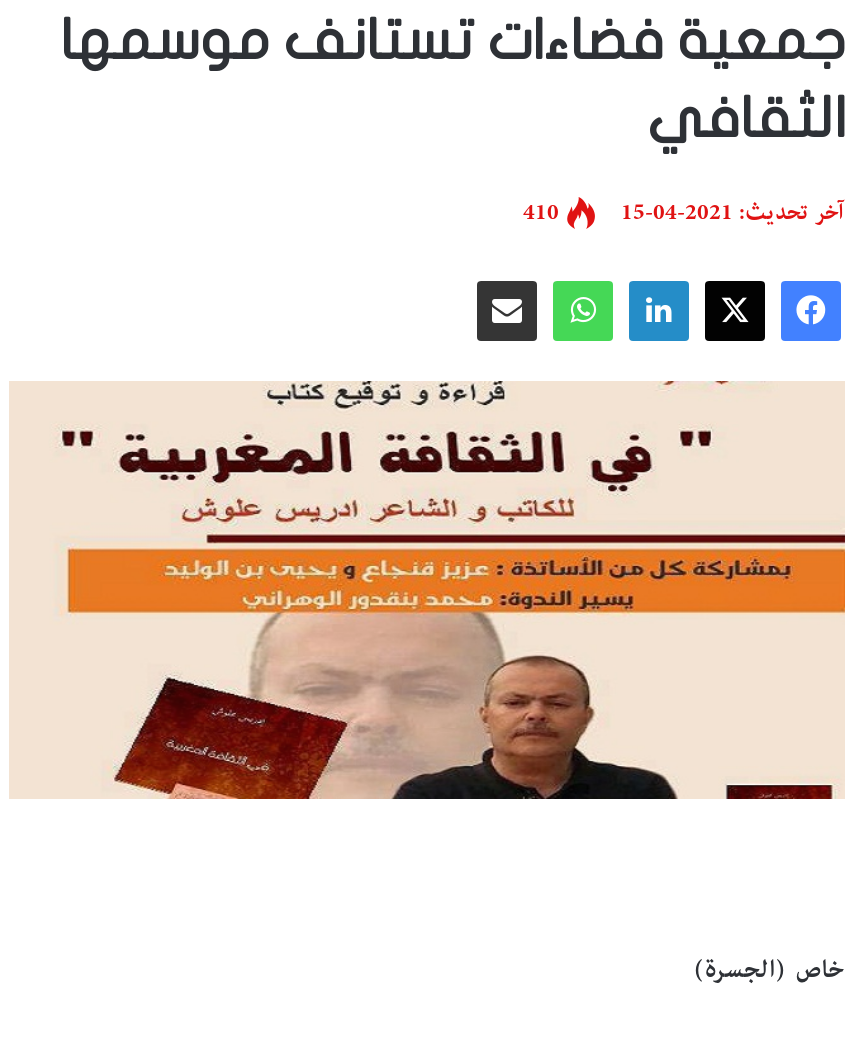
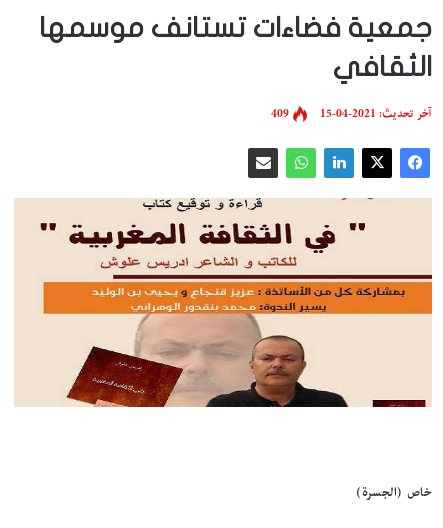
- 410
+ 409
